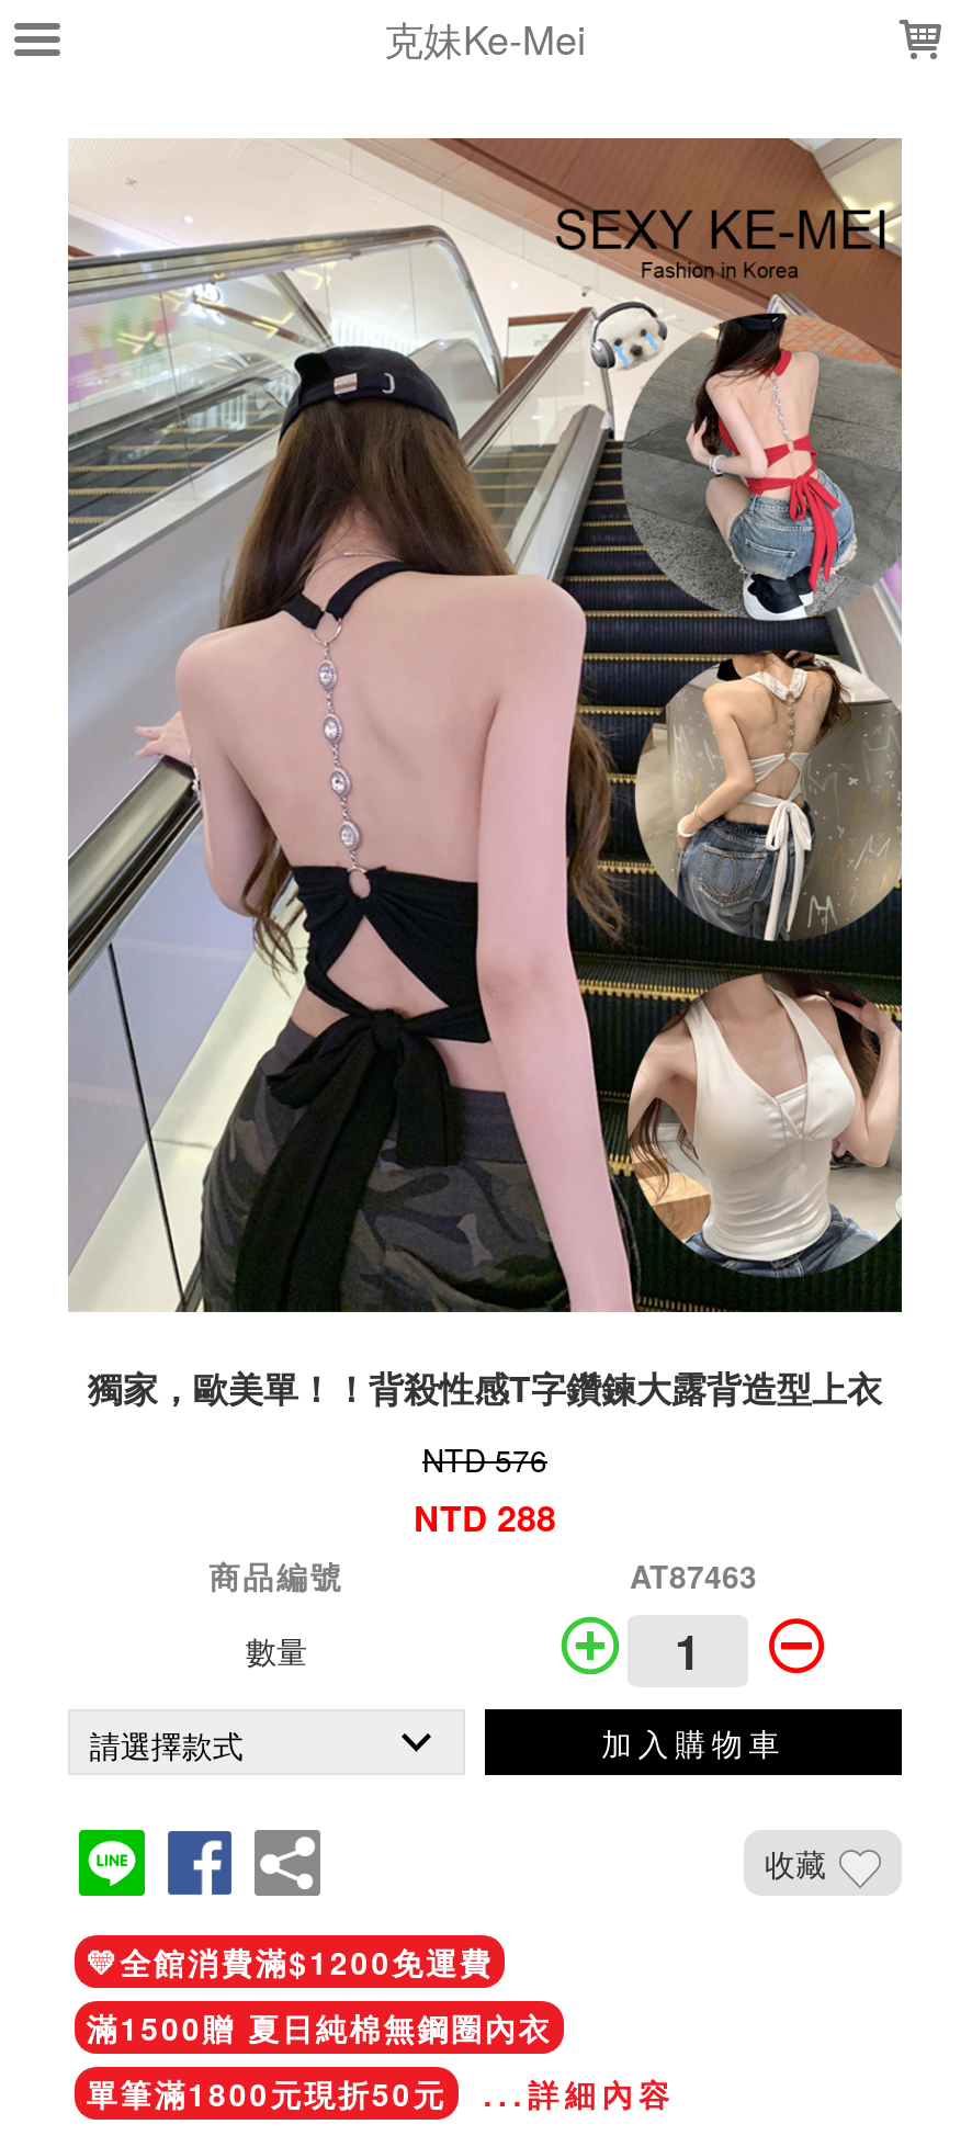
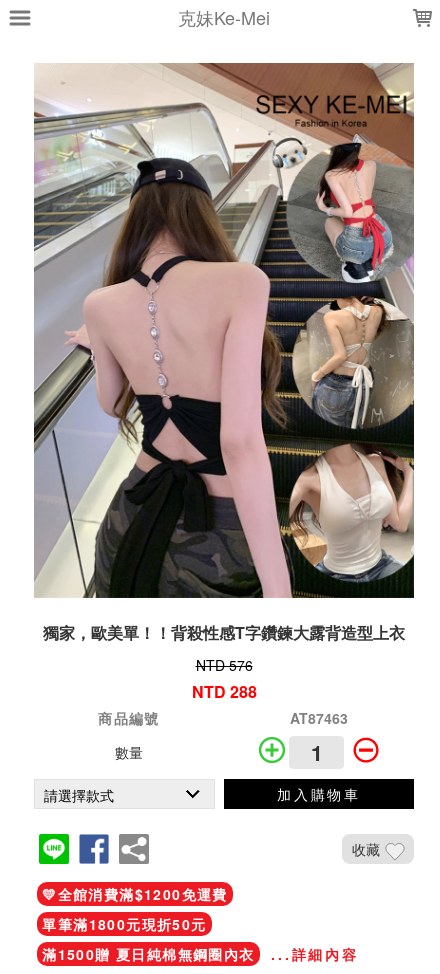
moved down: 滿1500贈 夏日純棉無鋼圈內衣

moved up: 單筆滿1800元現折50元
